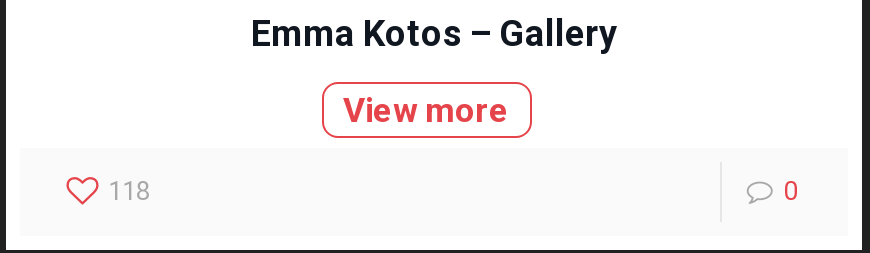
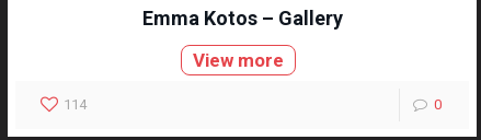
- 118
+ 114
